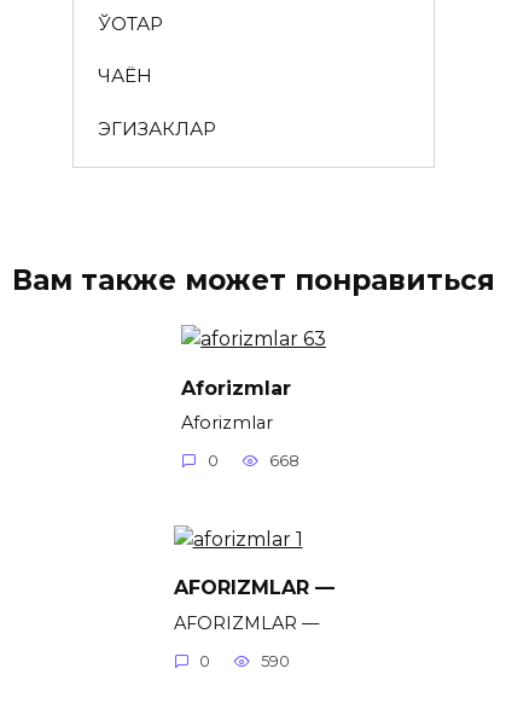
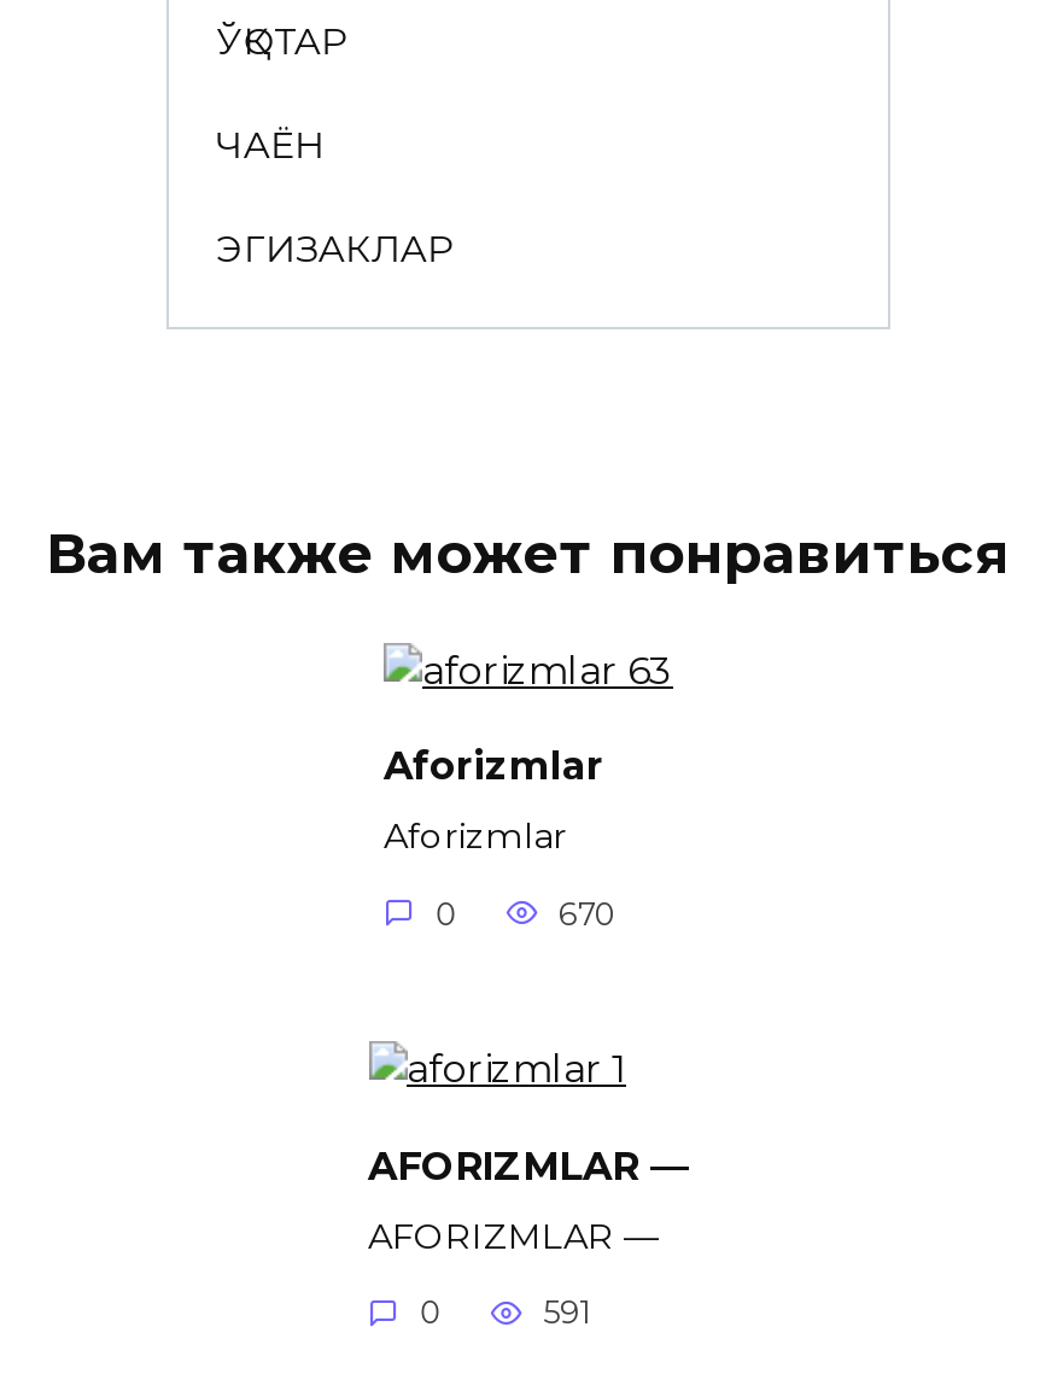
- 668
+ 670

- 590
+ 591
